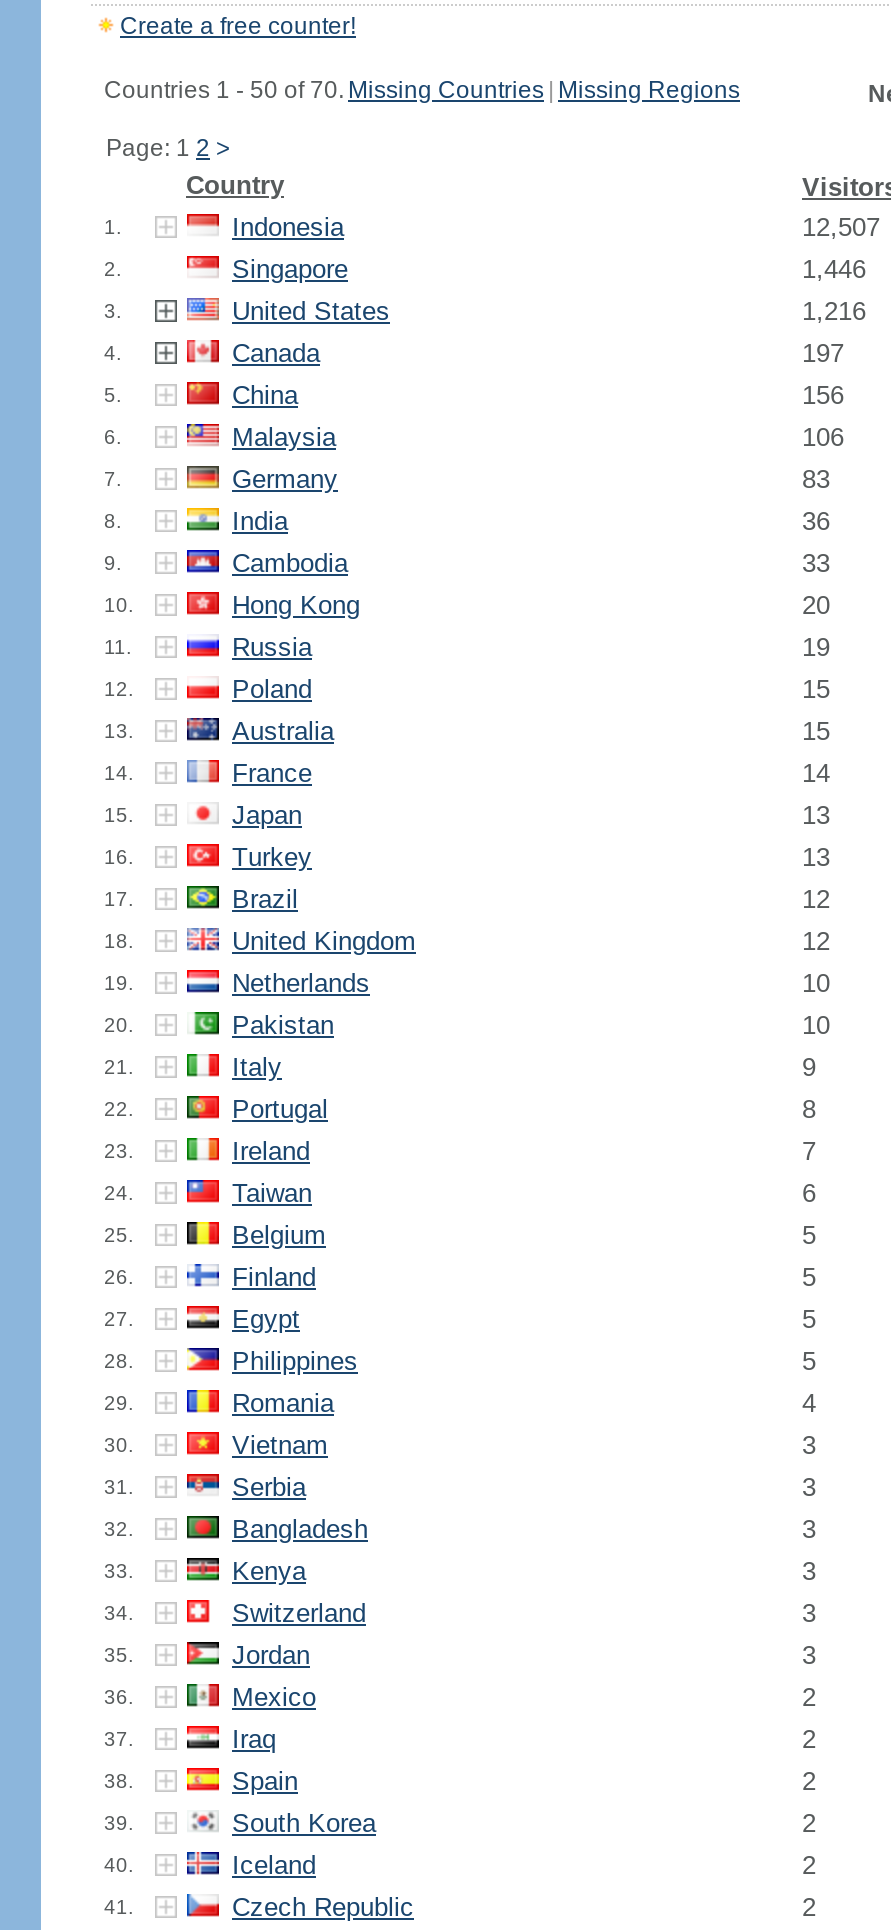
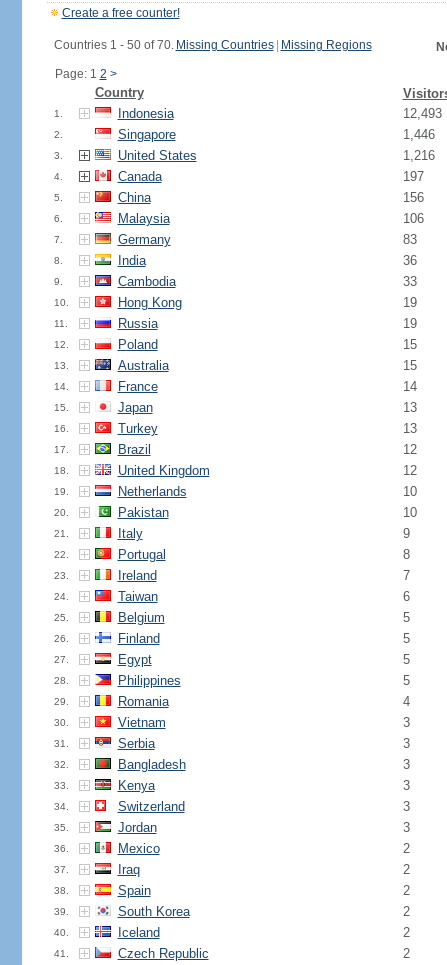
- 12,507
+ 12,493

- 20
+ 19
